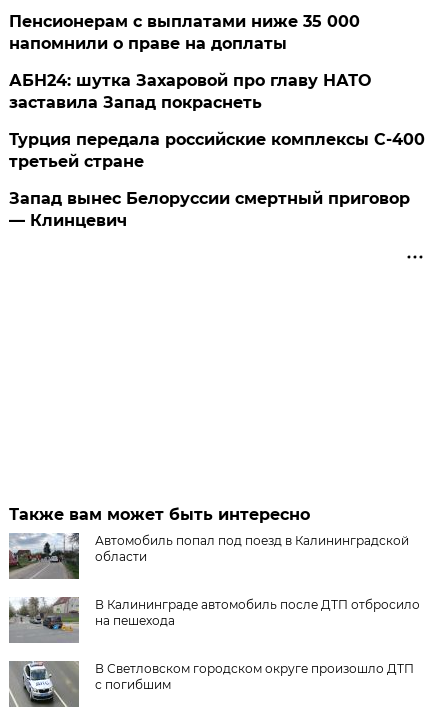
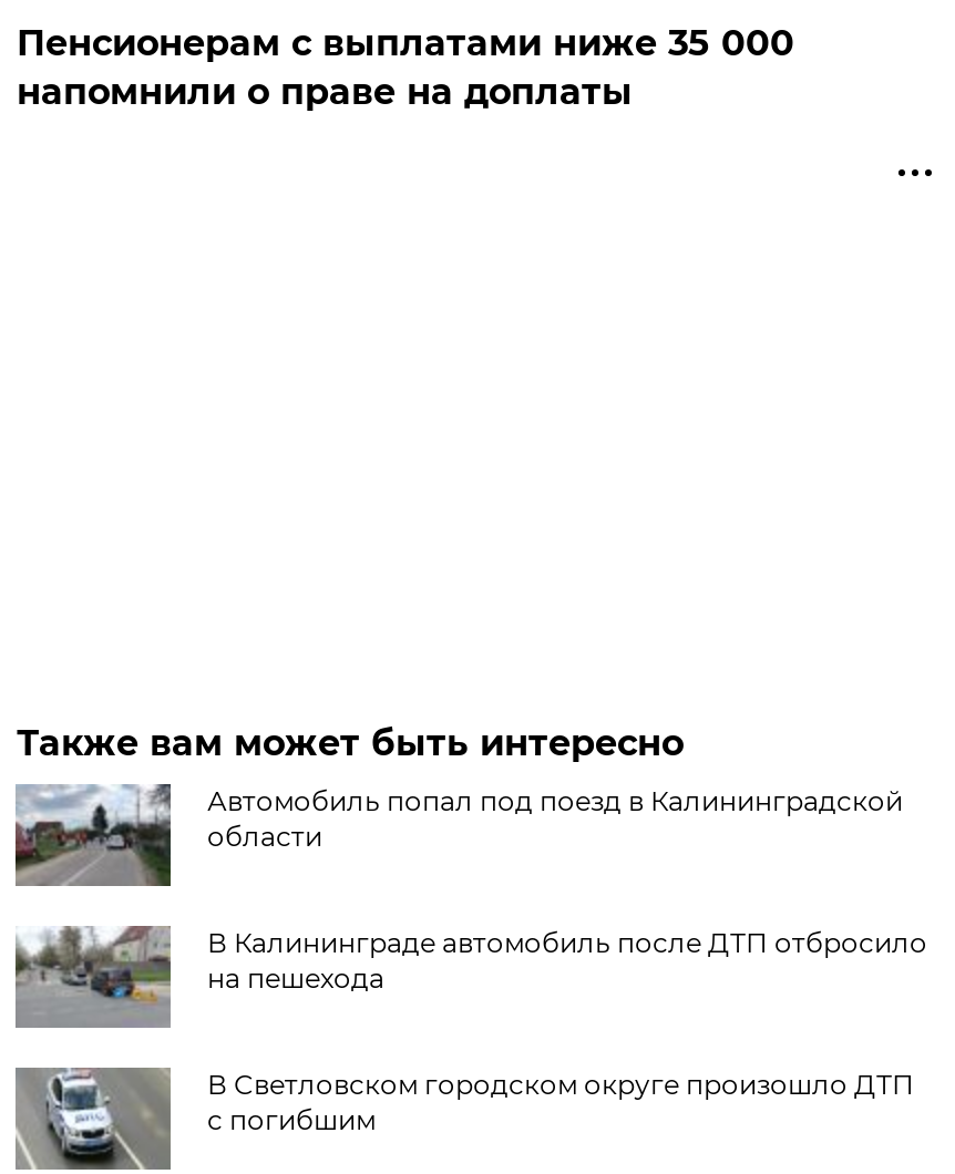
- АБН24: шутка Захаровой про главу НАТО
- заставила Запад покраснеть
- Турция передала российские комплексы С-400
- третьей стране
- Запад вынес Белоруссии смертный приговор
- — Клинцевич
